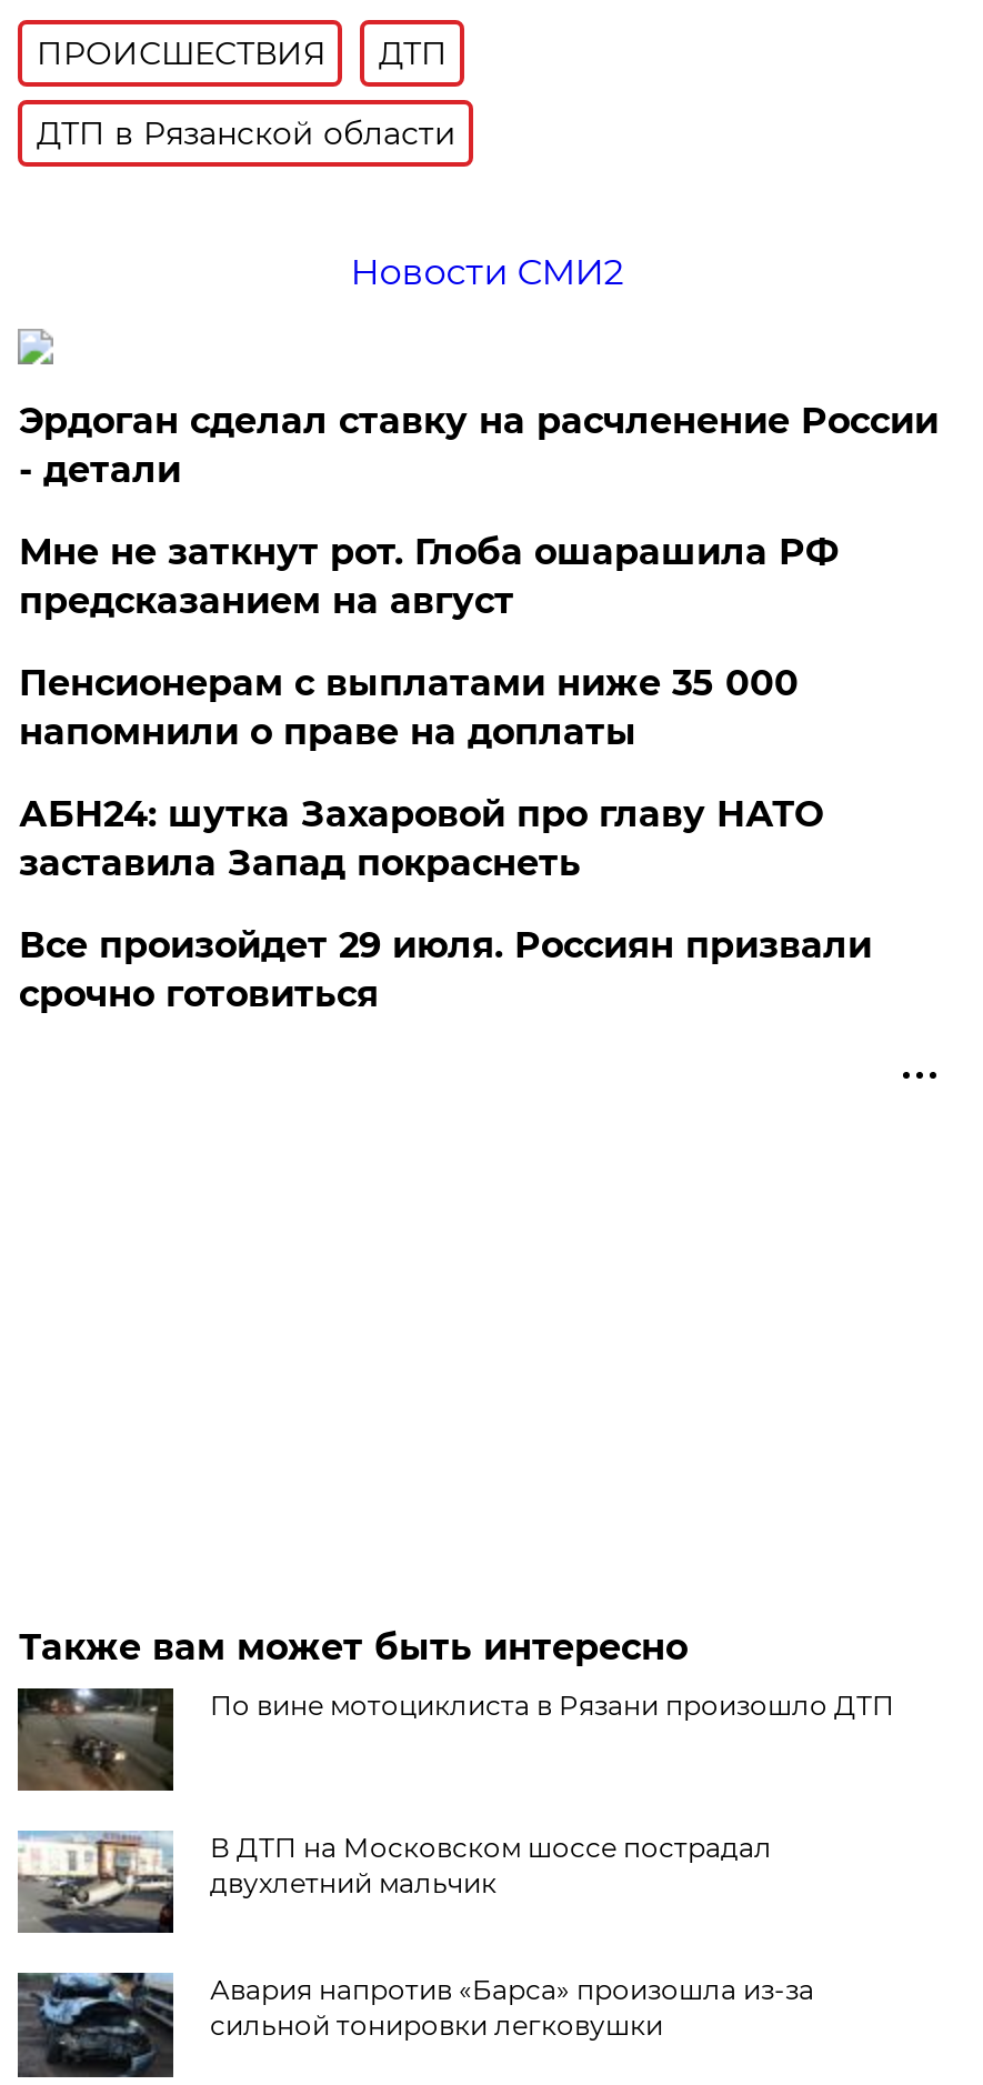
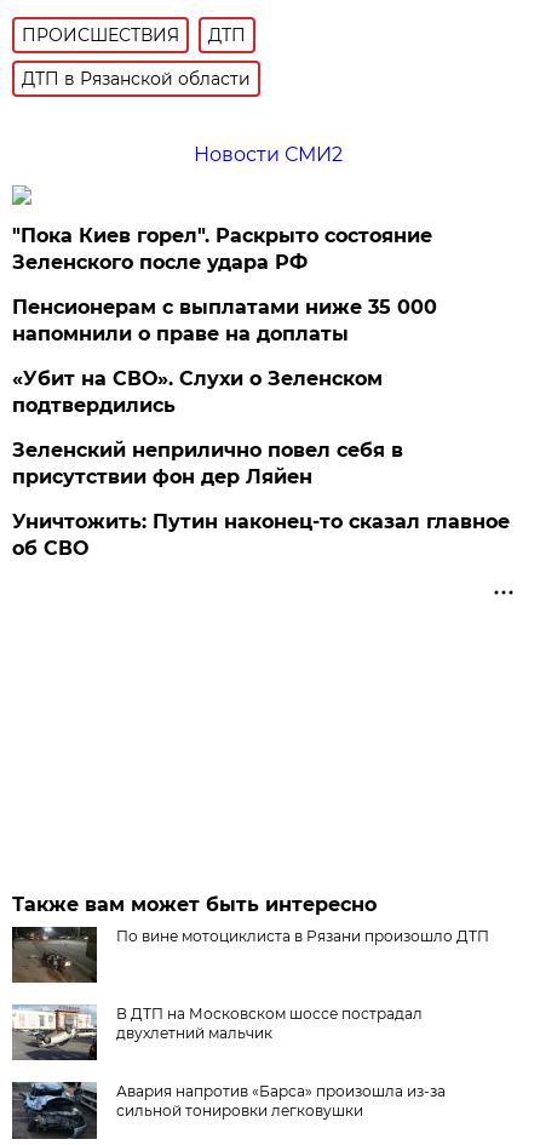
- Эрдоган сделал ставку на расчленение России
- - детали
- Мне не заткнут рот. Глоба ошарашила РФ
- предсказанием на август
+ "Пока Киев горел". Раскрыто состояние
+ Зеленского после удара РФ

moved up: Пенсионерам с выплатами ниже 35 000 | напомнили о праве на доплаты

- АБН24: шутка Захаровой про главу НАТО
- заставила Запад покраснеть
- Все произойдет 29 июля. Россиян призвали
- срочно готовиться
+ «Убит на СВО». Слухи о Зеленском
+ подтвердились
+ Зеленский неприлично повел cебя в
+ присутствии фон дер Ляйен
+ Уничтожить: Путин наконец-то сказал главное
+ об СВО
